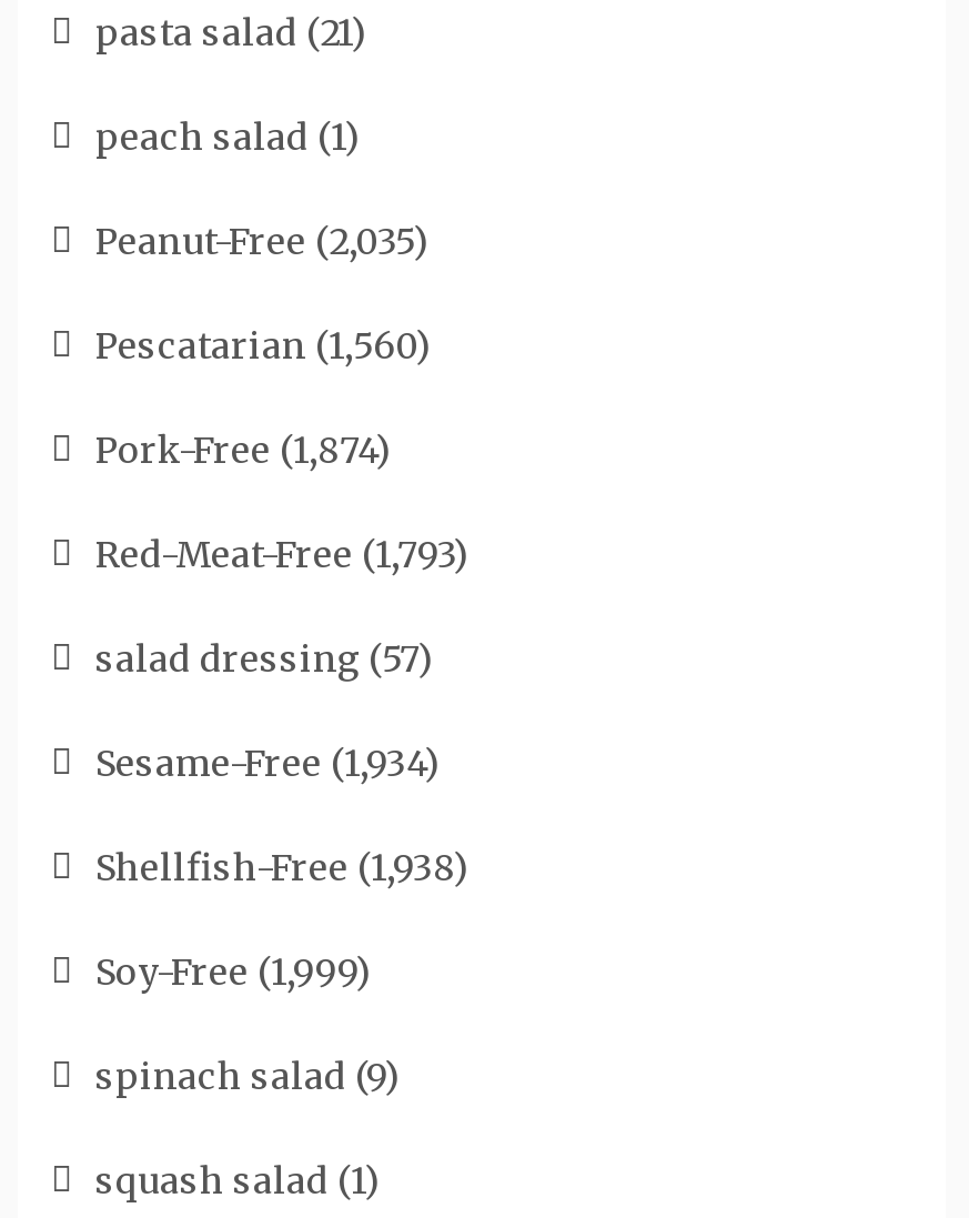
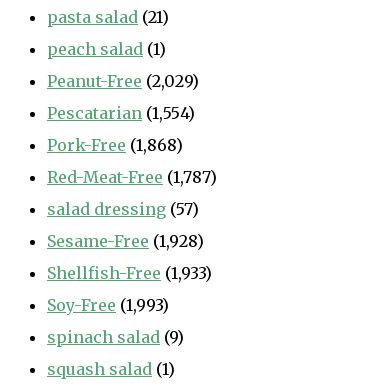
- Peanut-Free (2,035)
+ Peanut-Free (2,029)

- Pescatarian (1,560)
+ Pescatarian (1,554)

- Pork-Free (1,874)
+ Pork-Free (1,868)

- Red-Meat-Free (1,793)
+ Red-Meat-Free (1,787)

- Sesame-Free (1,934)
+ Sesame-Free (1,928)

- Shellfish-Free (1,938)
+ Shellfish-Free (1,933)

- Soy-Free (1,999)
+ Soy-Free (1,993)
